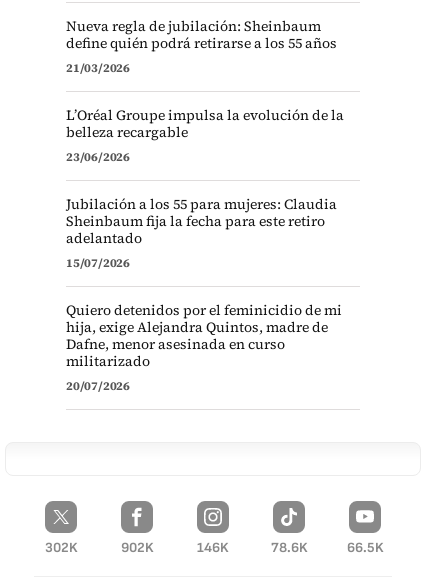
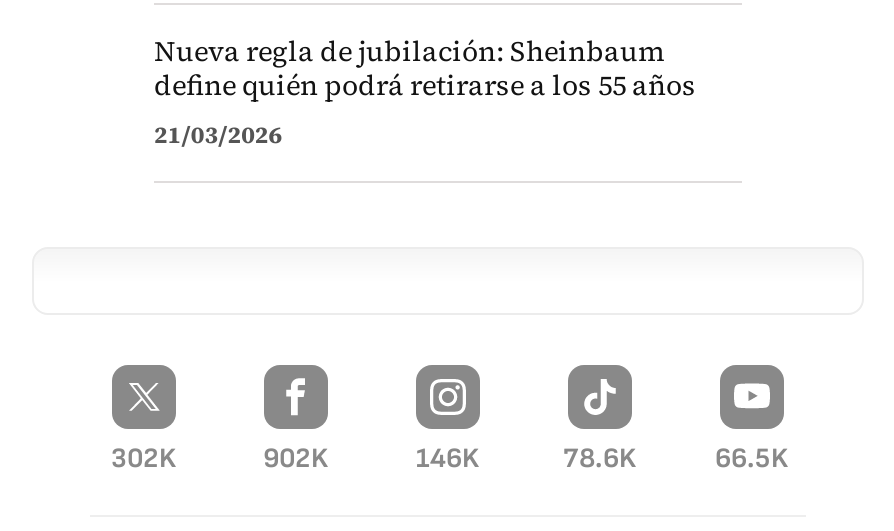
- L’Oréal Groupe impulsa la evolución de la
- belleza recargable
- 23/06/2026
- Jubilación a los 55 para mujeres: Claudia
- Sheinbaum fija la fecha para este retiro
- adelantado
- 15/07/2026
- Quiero detenidos por el feminicidio de mi
- hija, exige Alejandra Quintos, madre de
- Dafne, menor asesinada en curso
- militarizado
- 20/07/2026
